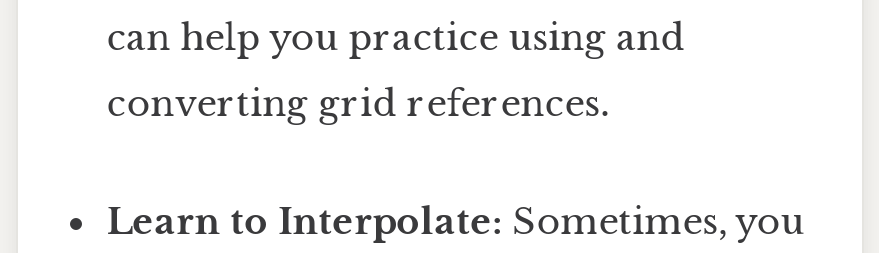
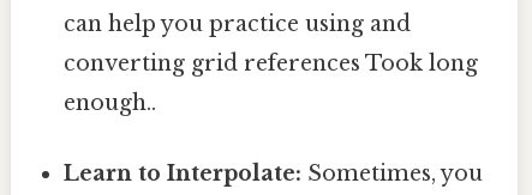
- converting grid references.
+ converting grid references Took long
+ enough..
